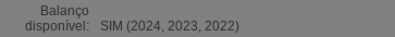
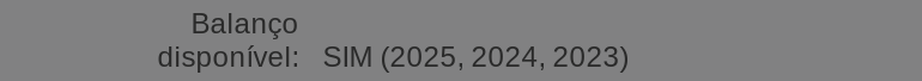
- disponível: SIM (2024, 2023, 2022)
+ disponível: SIM (2025, 2024, 2023)
